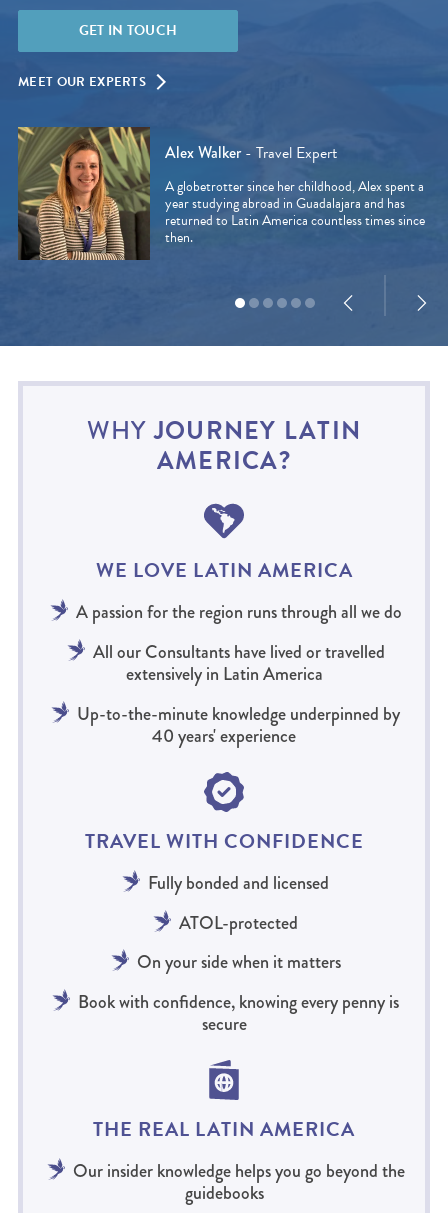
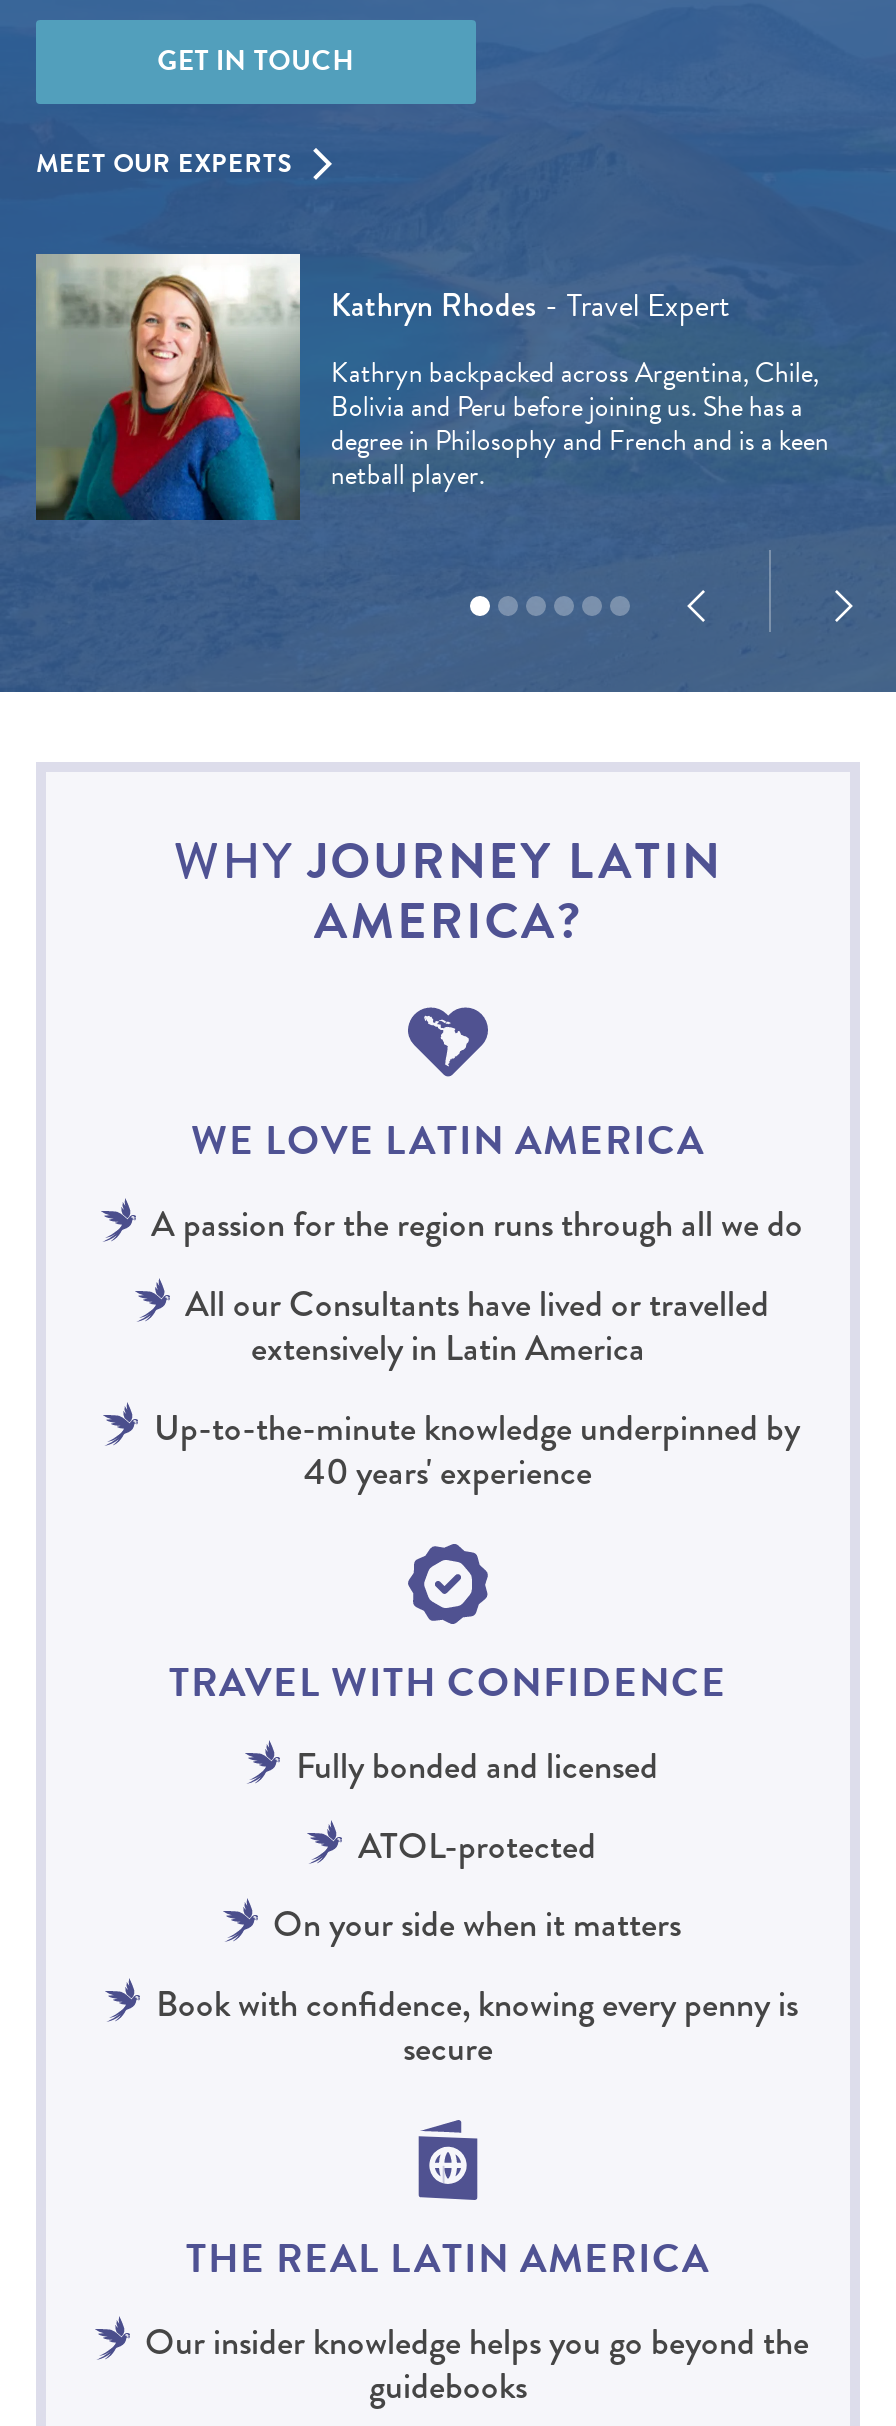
- [image]
- Alex Walker - Travel Expert
- A globetrotter since her childhood, Alex spent a
- year studying abroad in Guadalajara and has
- returned to Latin America countless times since
- then.
+ [image]
+ Kathryn Rhodes - Travel Expert
+ Kathryn backpacked across Argentina, Chile,
+ Bolivia and Peru before joining us. She has a
+ degree in Philosophy and French and is a keen
+ netball player.
